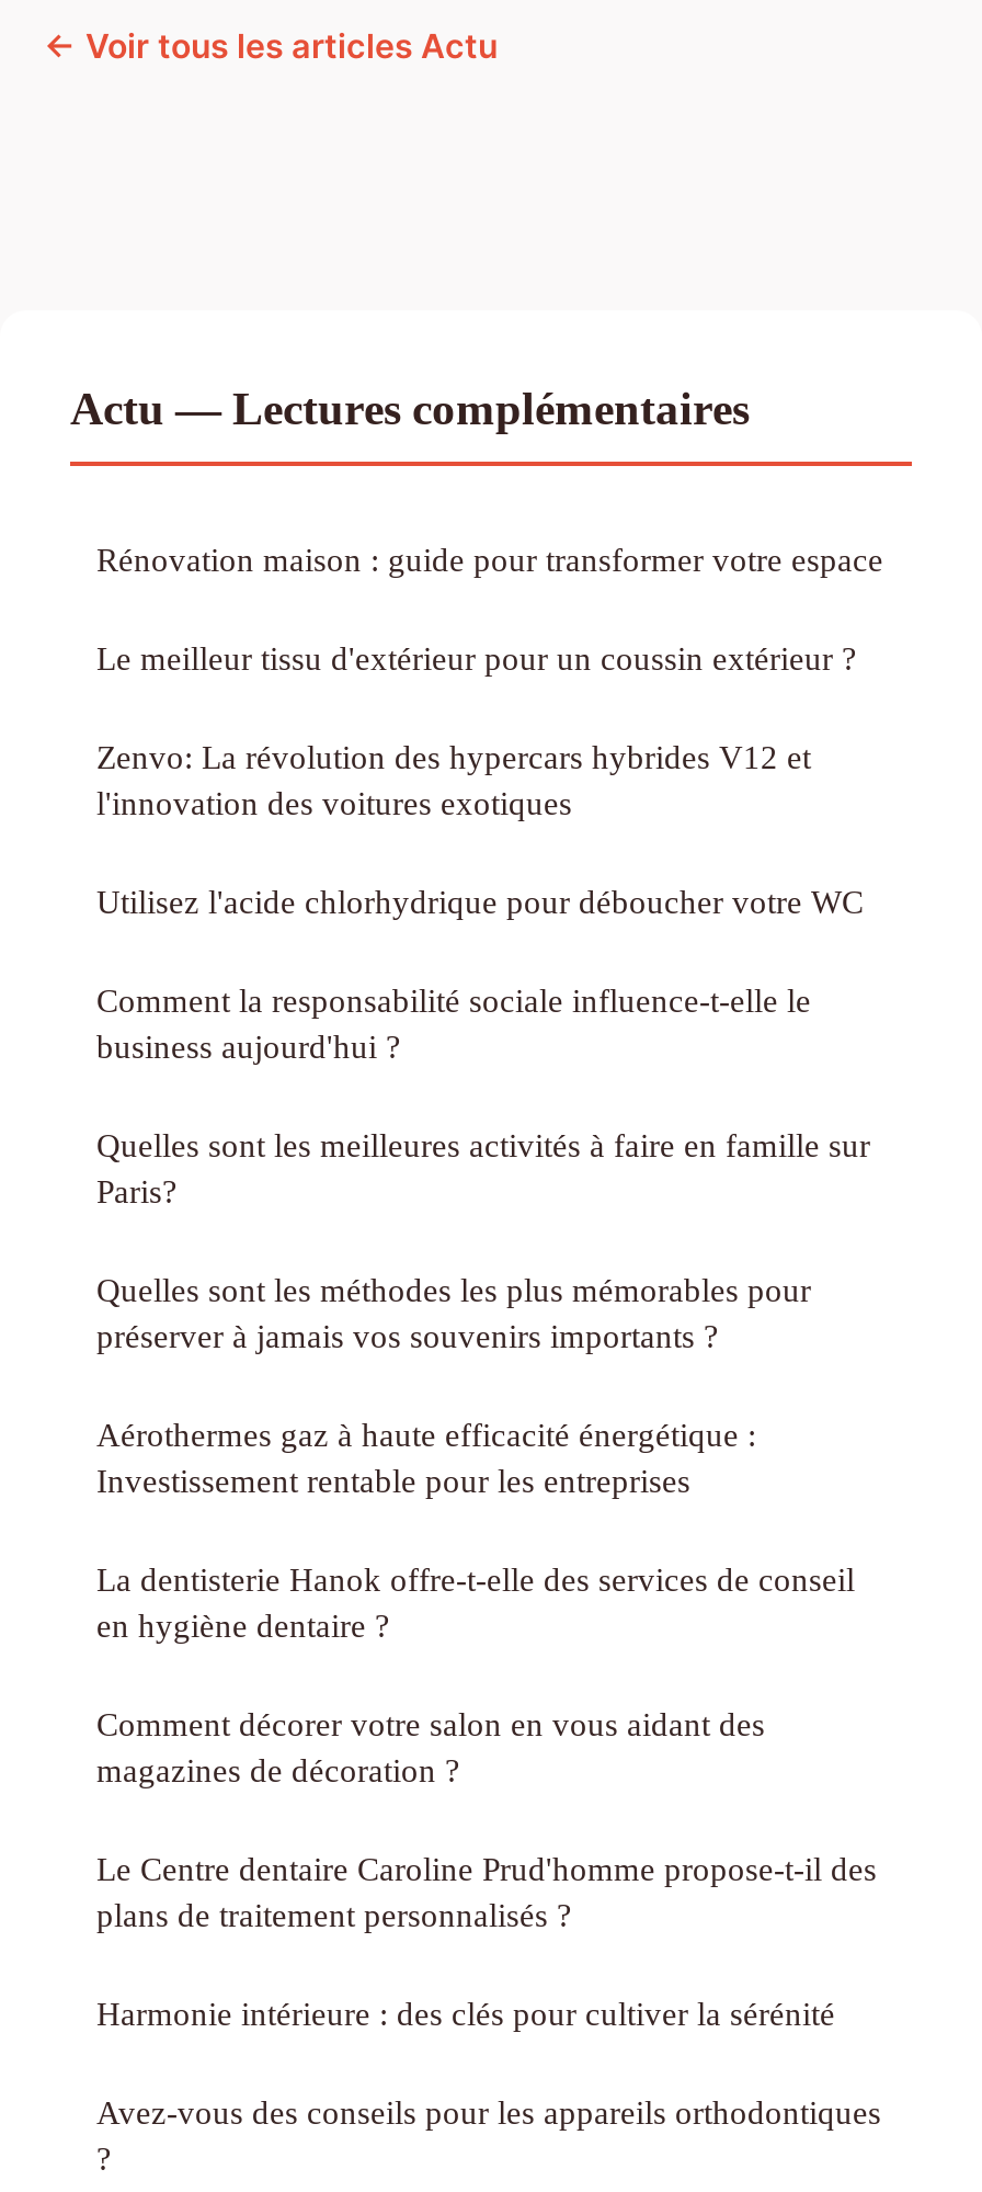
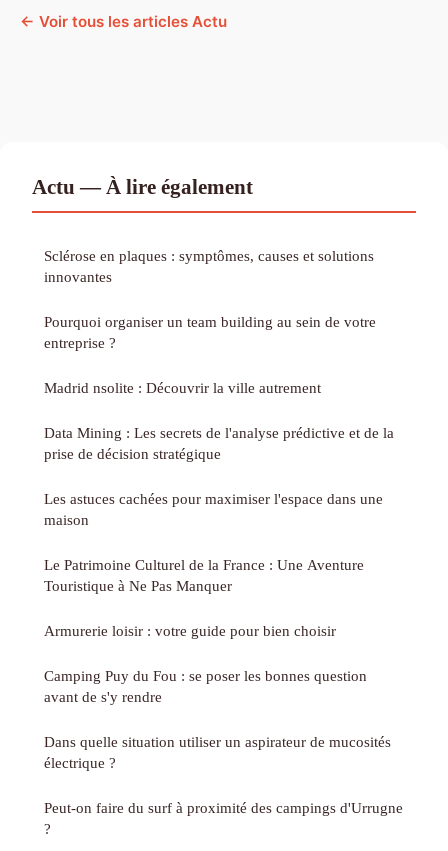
- Actu — Lectures complémentaires
- Rénovation maison : guide pour transformer votre espace
- Le meilleur tissu d'extérieur pour un coussin extérieur ?
- Zenvo: La révolution des hypercars hybrides V12 et
- l'innovation des voitures exotiques
- Utilisez l'acide chlorhydrique pour déboucher votre WC
- Comment la responsabilité sociale influence-t-elle le
- business aujourd'hui ?
- Quelles sont les meilleures activités à faire en famille sur
- Paris?
- Quelles sont les méthodes les plus mémorables pour
- préserver à jamais vos souvenirs importants ?
- Aérothermes gaz à haute efficacité énergétique :
- Investissement rentable pour les entreprises
- La dentisterie Hanok offre-t-elle des services de conseil
- en hygiène dentaire ?
- Comment décorer votre salon en vous aidant des
- magazines de décoration ?
- Le Centre dentaire Caroline Prud'homme propose-t-il des
- plans de traitement personnalisés ?
- Harmonie intérieure : des clés pour cultiver la sérénité
- Avez-vous des conseils pour les appareils orthodontiques
+ Actu — À lire également
+ Sclérose en plaques : symptômes, causes et solutions
+ innovantes
+ Pourquoi organiser un team building au sein de votre
+ entreprise ?
+ Madrid nsolite : Découvrir la ville autrement
+ Data Mining : Les secrets de l'analyse prédictive et de la
+ prise de décision stratégique
+ Les astuces cachées pour maximiser l'espace dans une
+ maison
+ Le Patrimoine Culturel de la France : Une Aventure
+ Touristique à Ne Pas Manquer
+ Armurerie loisir : votre guide pour bien choisir
+ Camping Puy du Fou : se poser les bonnes question
+ avant de s'y rendre
+ Dans quelle situation utiliser un aspirateur de mucosités
+ électrique ?
+ Peut-on faire du surf à proximité des campings d'Urrugne
